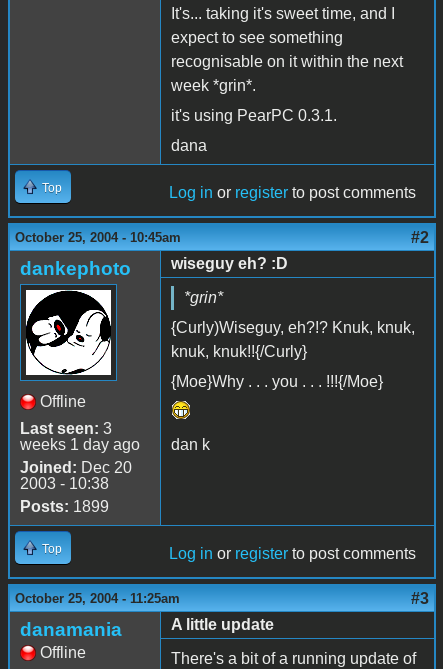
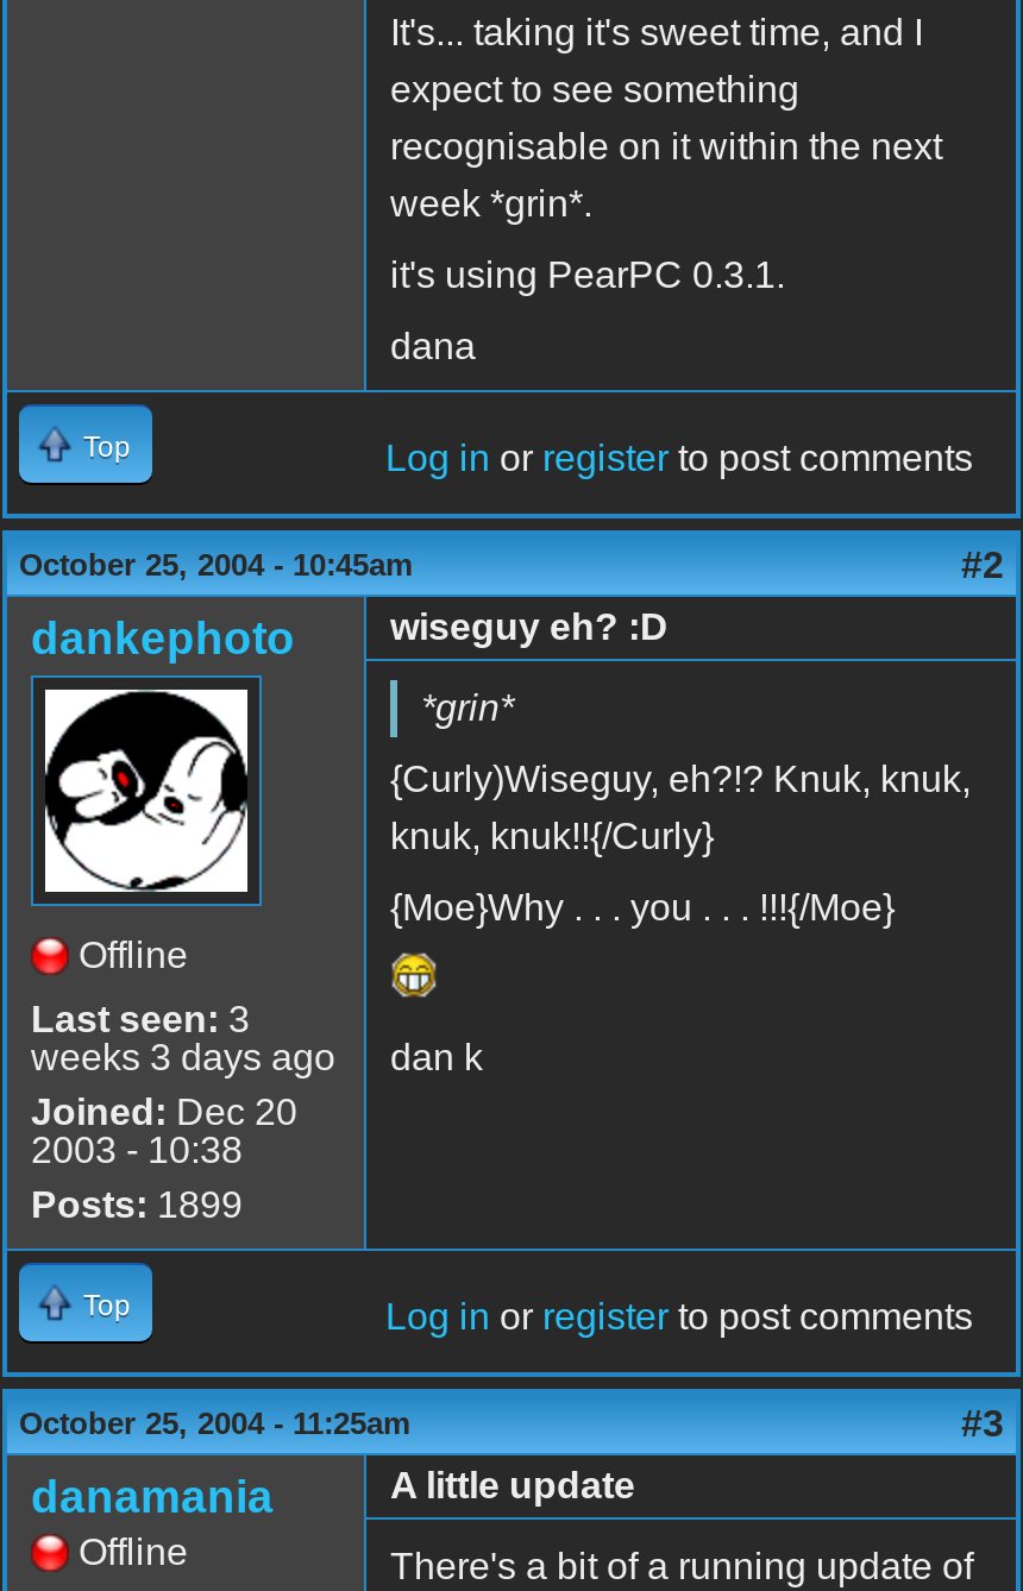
- weeks 1 day ago
+ weeks 3 days ago
